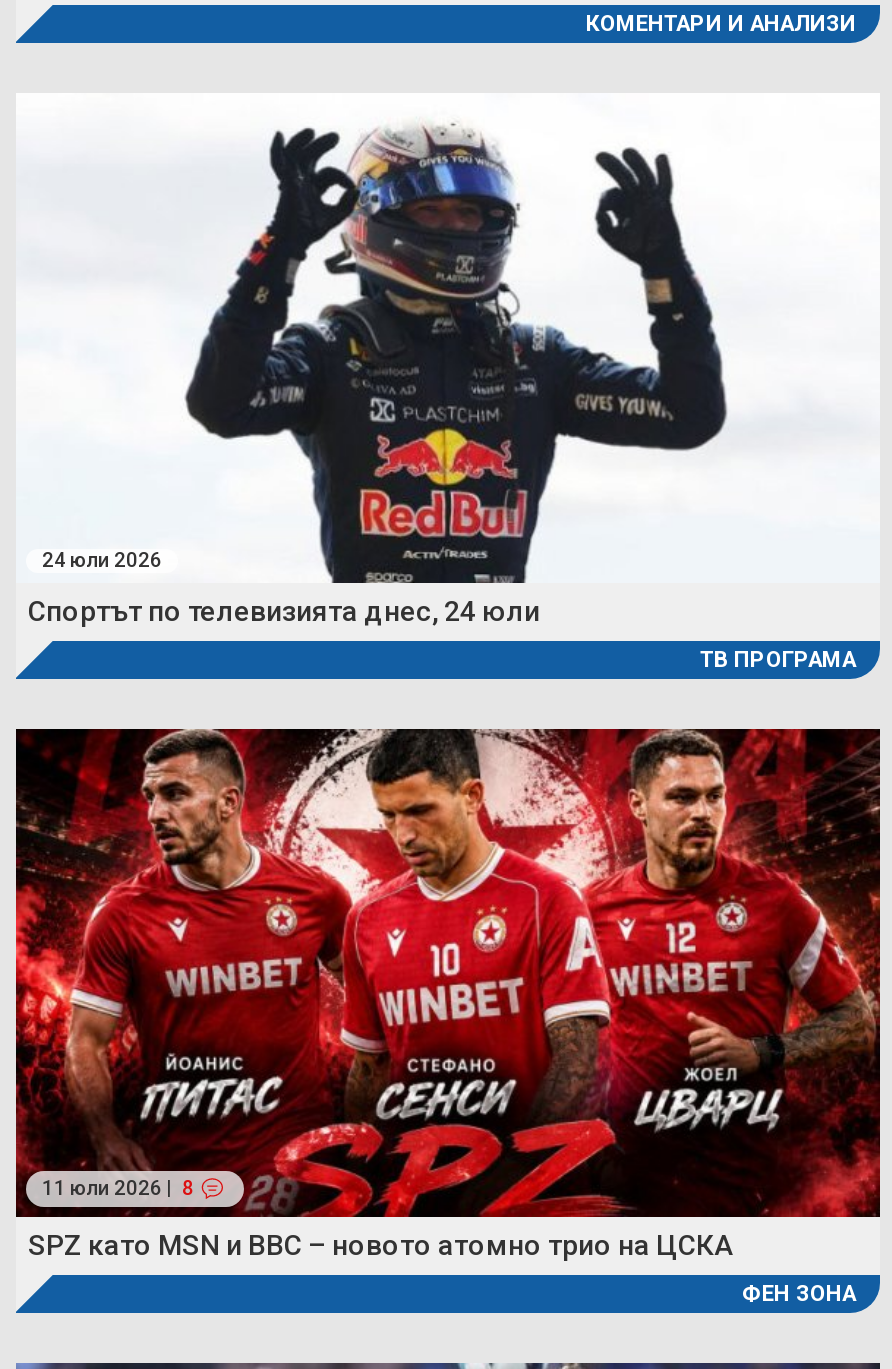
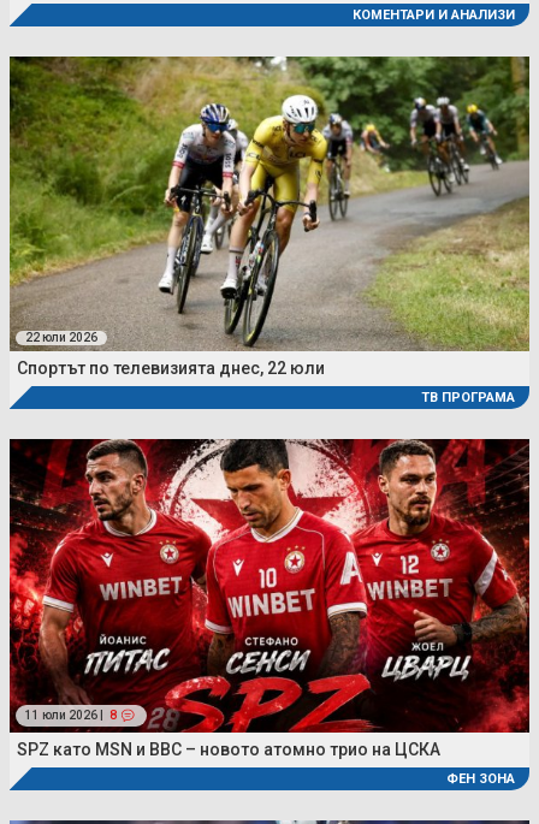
- [image]
- 24 юли 2026
+ [image]
+ 22 юли 2026

- Спортът по телевизията днес, 24 юли
+ Спортът по телевизията днес, 22 юли
